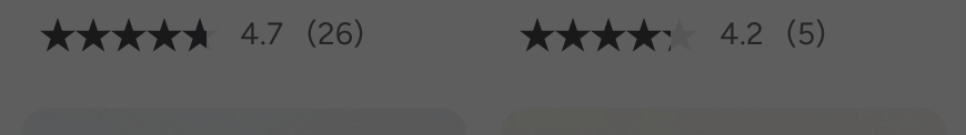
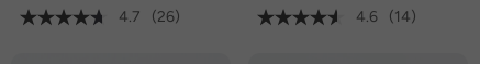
- 4.2 (5)
+ 4.6 (14)
